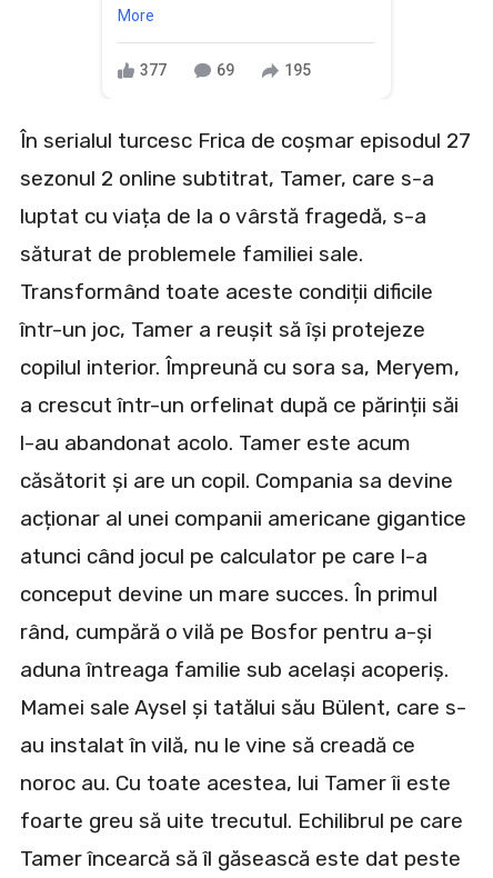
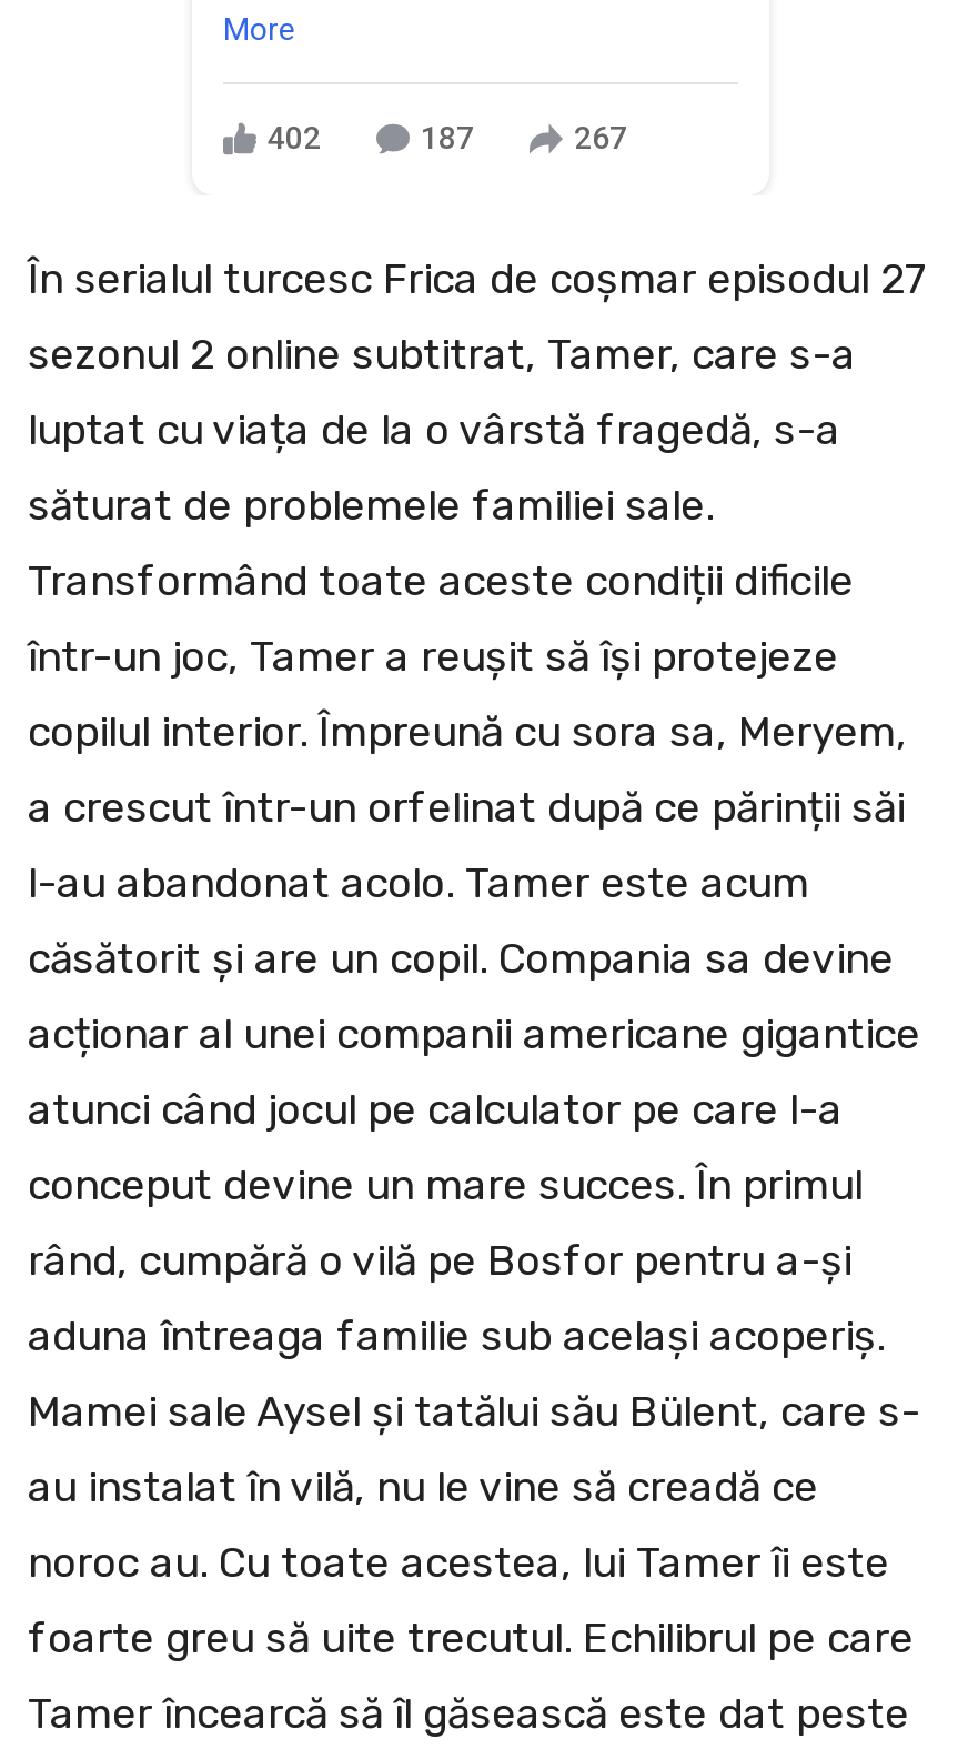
- 377
+ 402

- 69
+ 187

- 195
+ 267
